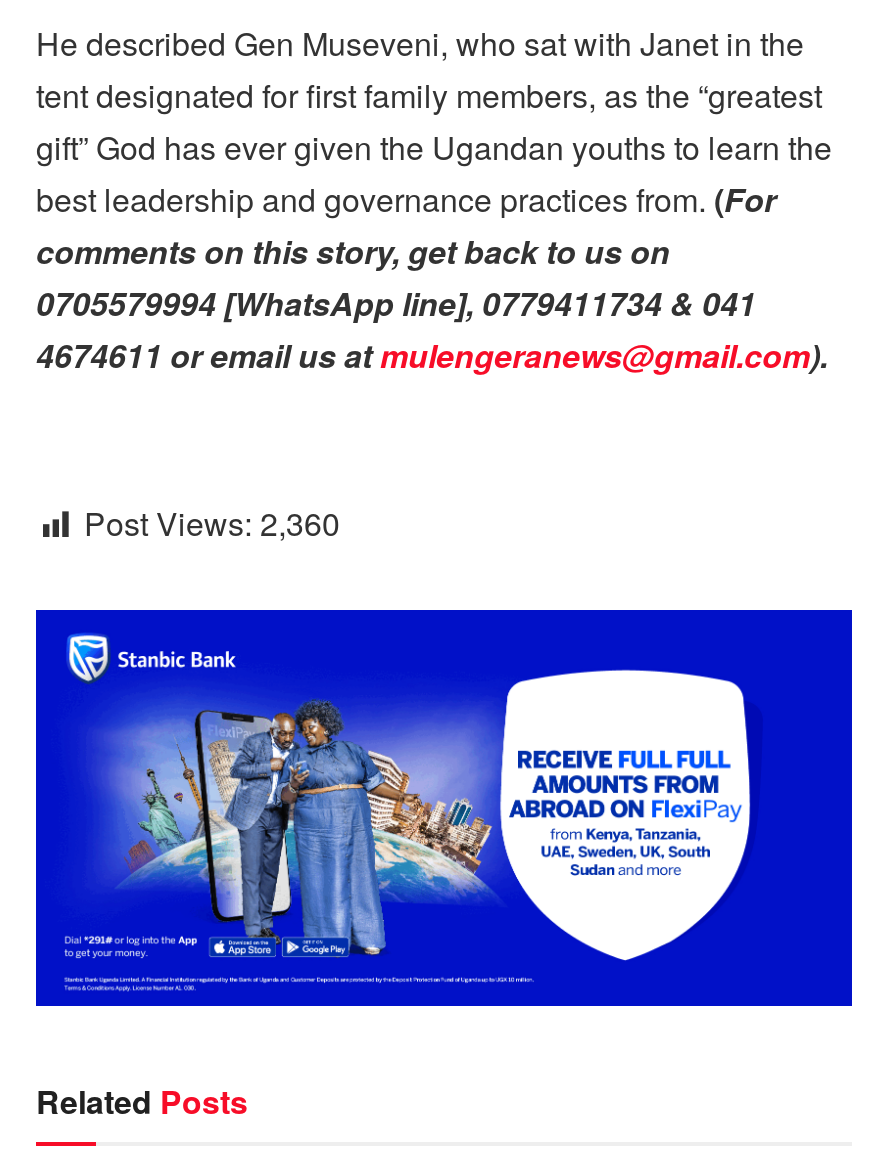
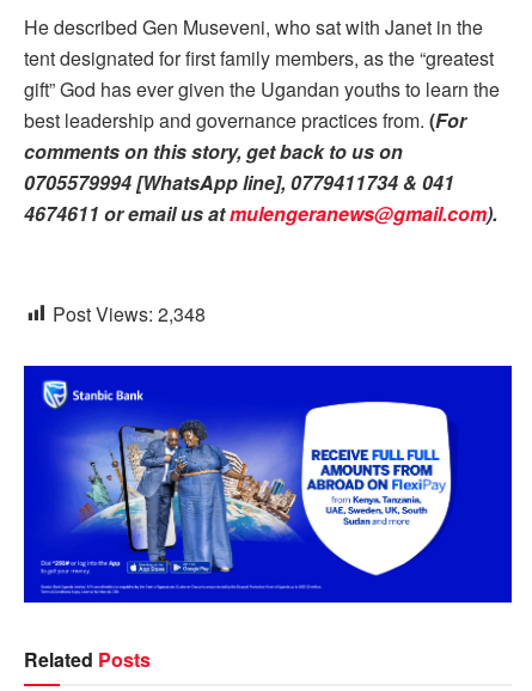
- Post Views: 2,360
+ Post Views: 2,348
